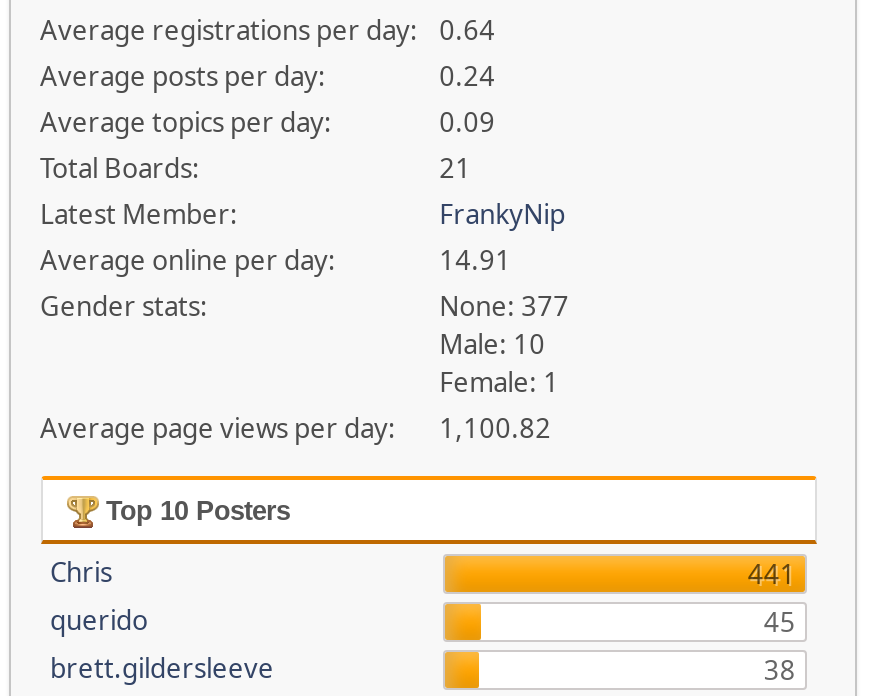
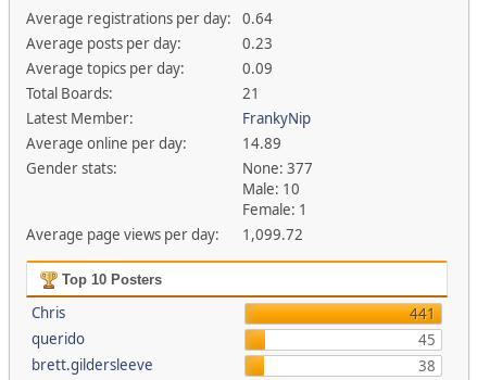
- 0.24
+ 0.23

- 14.91
+ 14.89

- Average page views per day: 1,100.82
+ Average page views per day: 1,099.72
